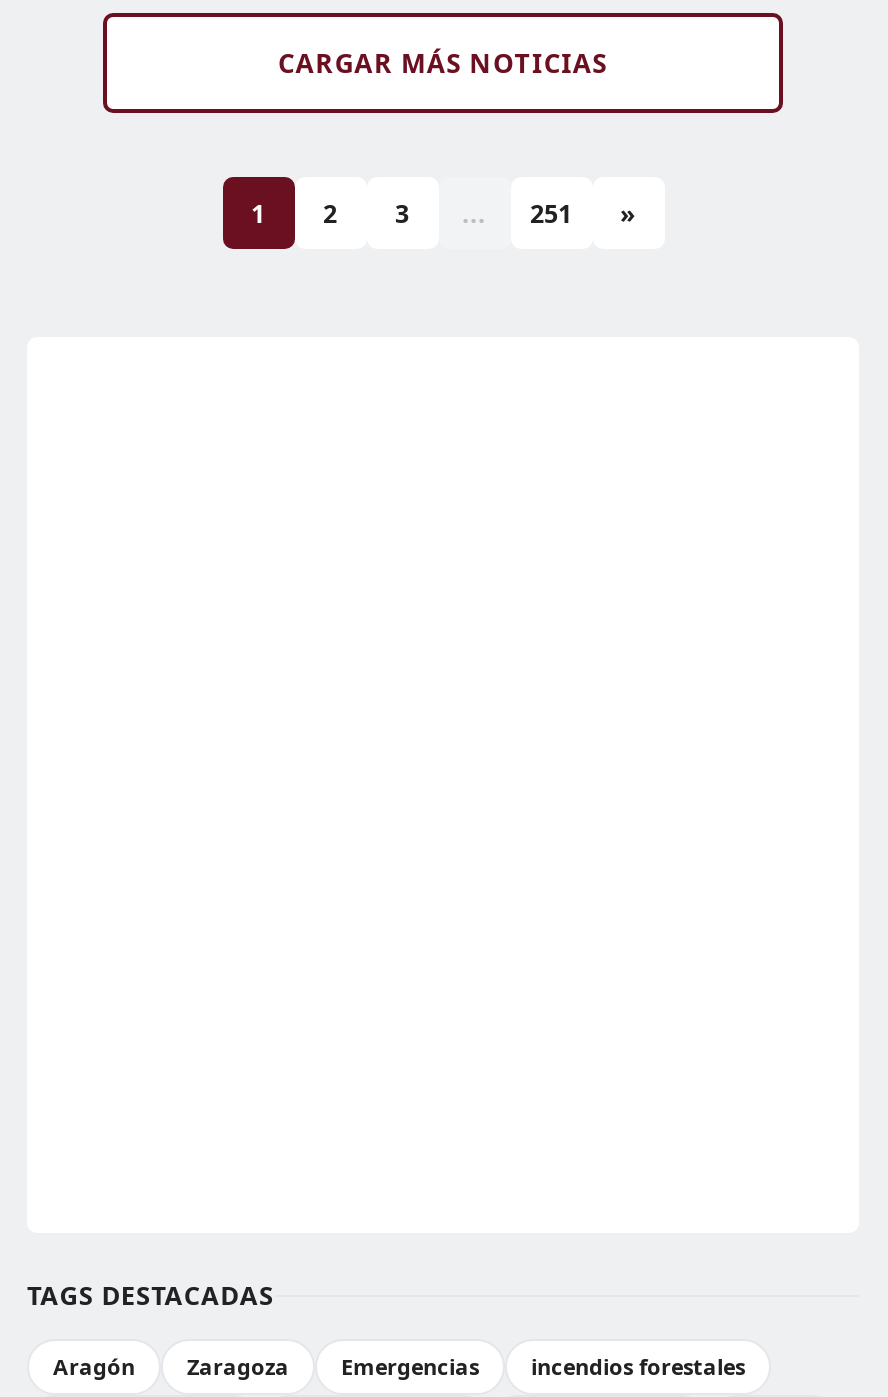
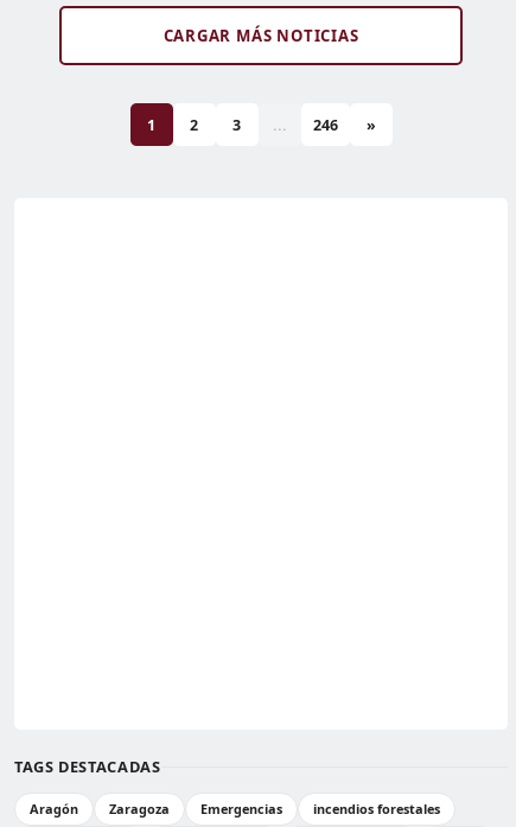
- 251
+ 246
